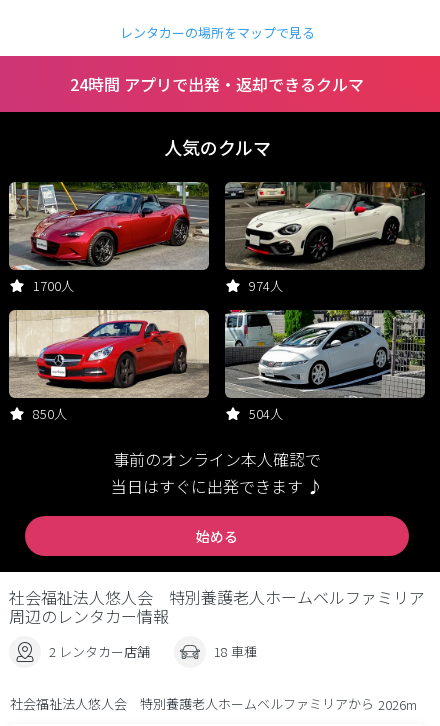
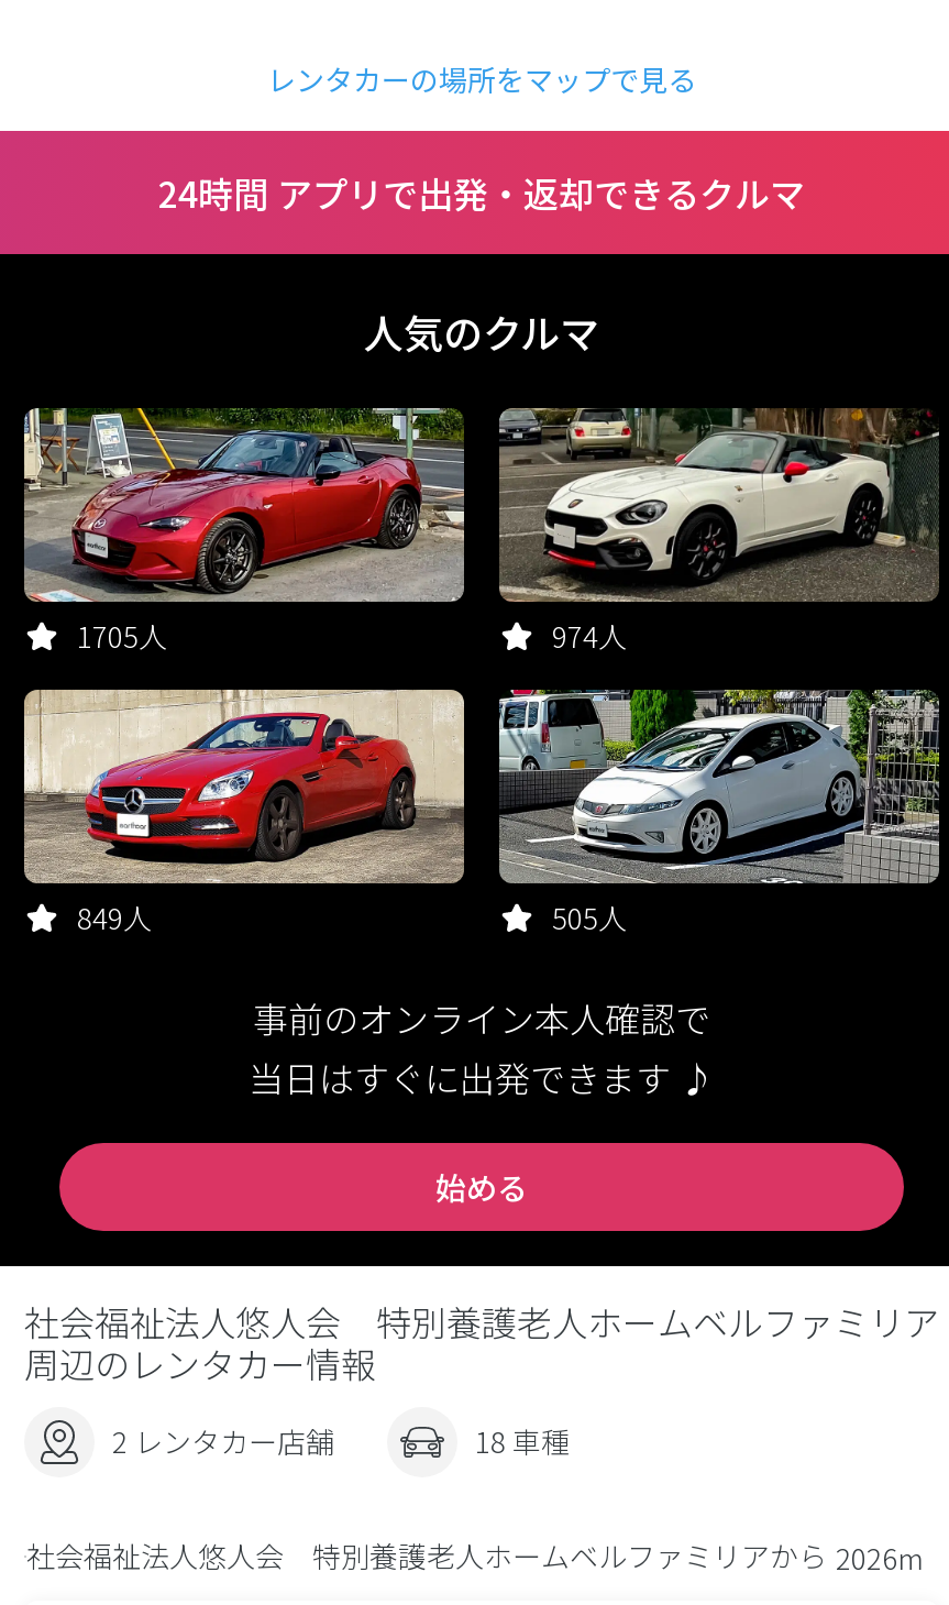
- 1700人
+ 1705人

- 850人
+ 849人

- 504人
+ 505人
